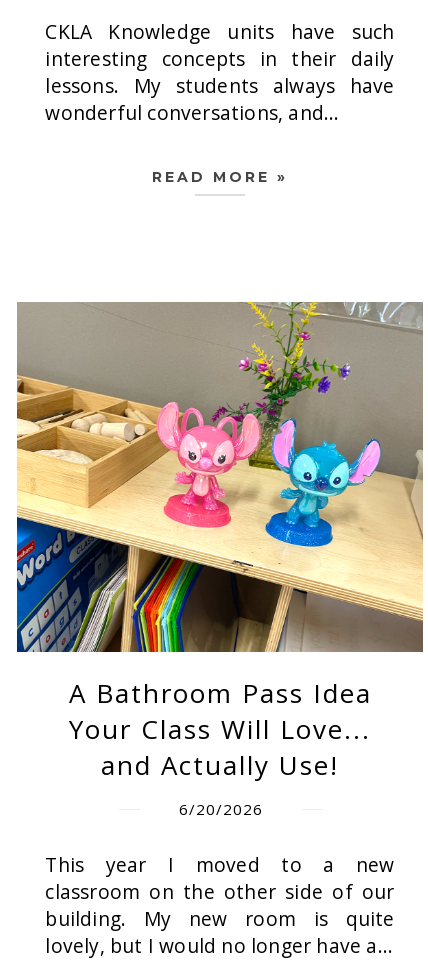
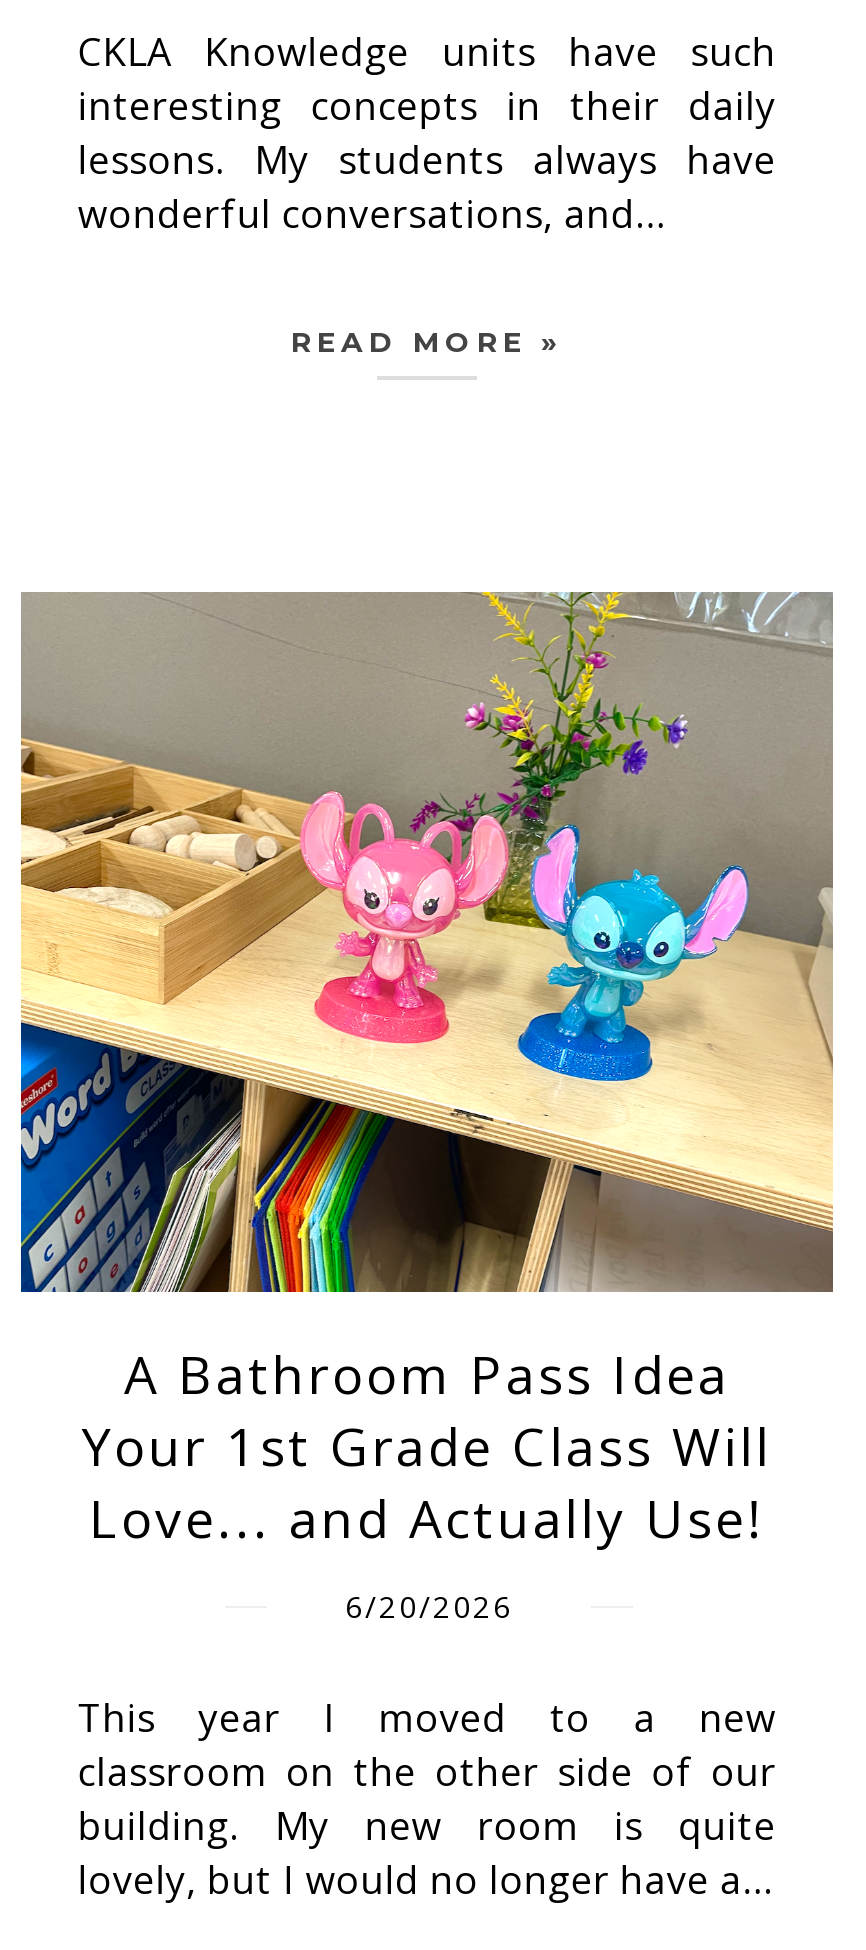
- Your Class Will Love...
- and Actually Use!
+ Your 1st Grade Class Will
+ Love... and Actually Use!
